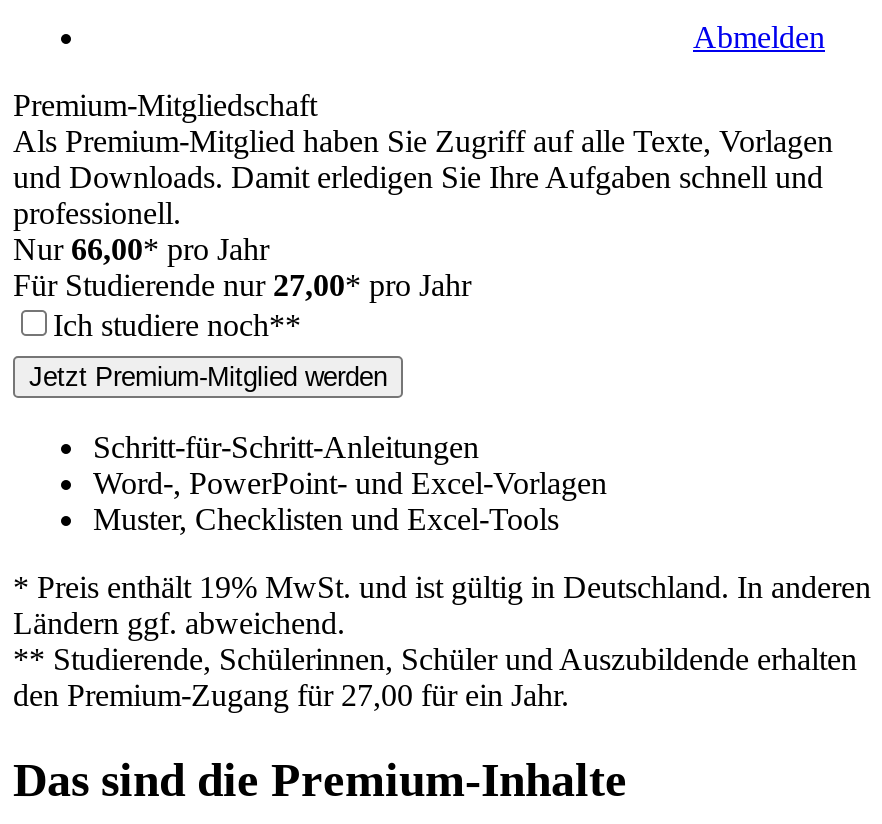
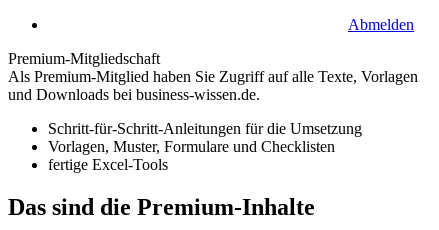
- und Downloads. Damit erledigen Sie Ihre Aufgaben schnell und
- professionell.
- Nur 66,00* pro Jahr
- Für Studierende nur 27,00* pro Jahr
- Ich studiere noch**
- Jetzt Premium-Mitglied werden
- Schritt-für-Schritt-Anleitungen
- Word-, PowerPoint- und Excel-Vorlagen
- Muster, Checklisten und Excel-Tools
- * Preis enthält 19% MwSt. und ist gültig in Deutschland. In anderen
- Ländern ggf. abweichend.
- ** Studierende, Schülerinnen, Schüler und Auszubildende erhalten
- den Premium-Zugang für 27,00 für ein Jahr.
+ und Downloads bei business-wissen.de.
+ Schritt-für-Schritt-Anleitungen für die Umsetzung
+ Vorlagen, Muster, Formulare und Checklisten
+ fertige Excel-Tools
